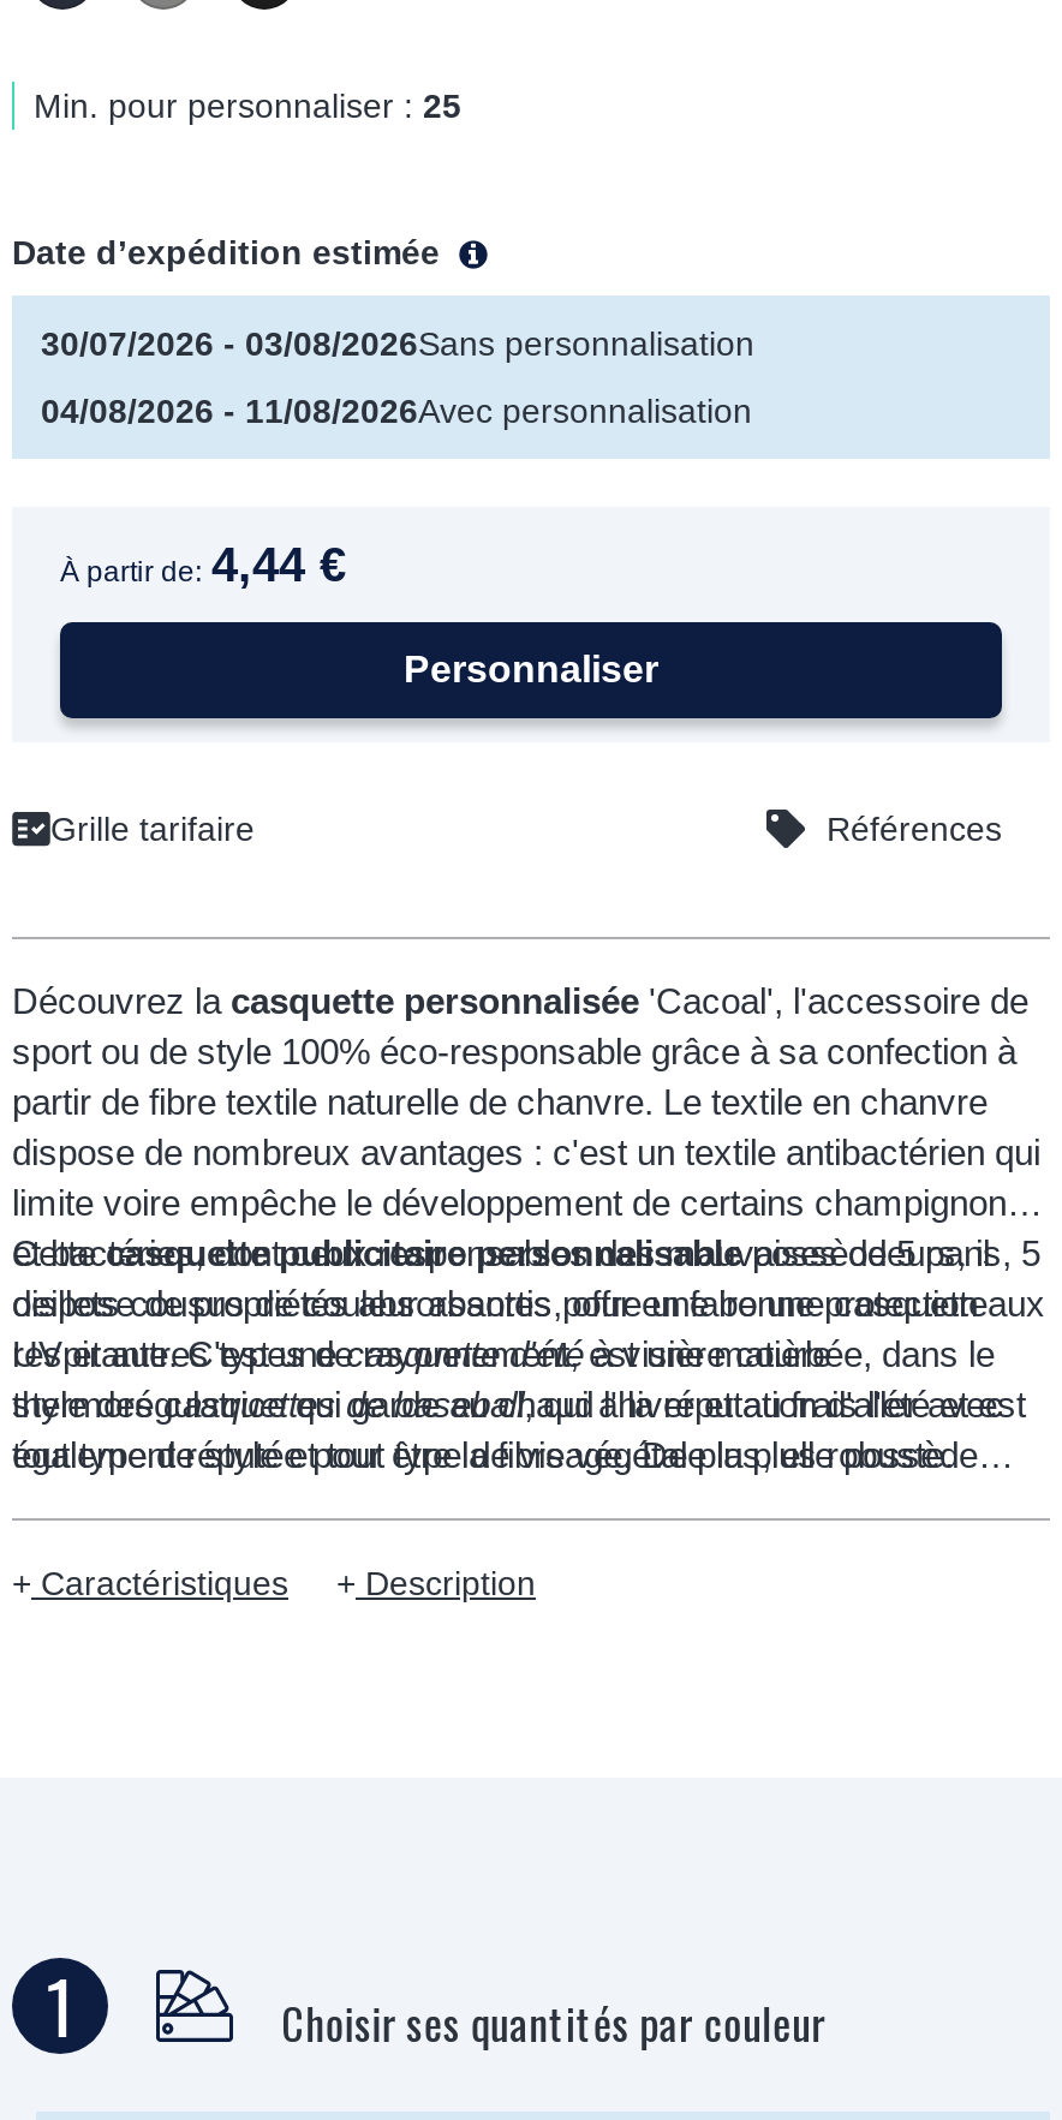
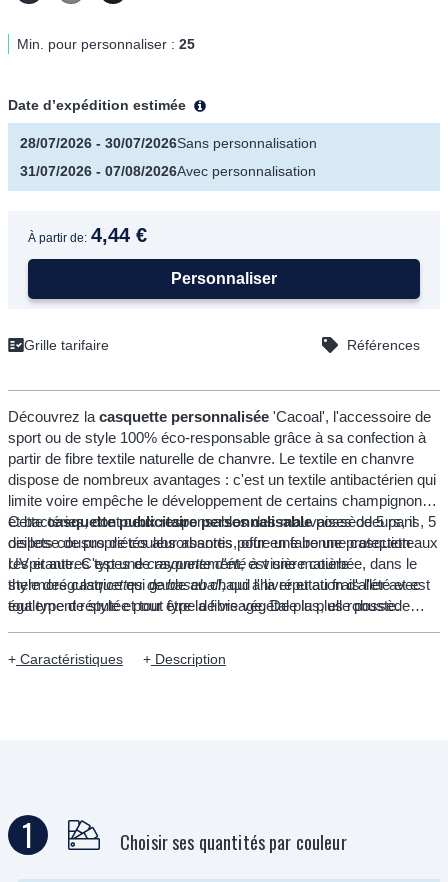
- 30/07/2026 ‐ 03/08/2026Sans personnalisation
+ 28/07/2026 ‐ 30/07/2026Sans personnalisation

- 04/08/2026 ‐ 11/08/2026Avec personnalisation
+ 31/07/2026 ‐ 07/08/2026Avec personnalisation
